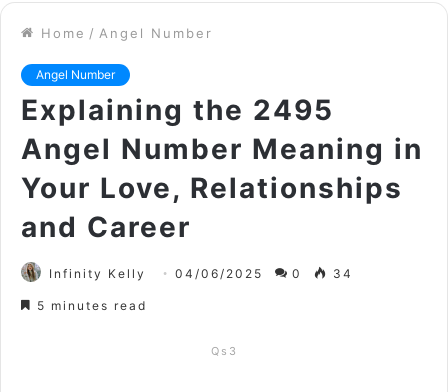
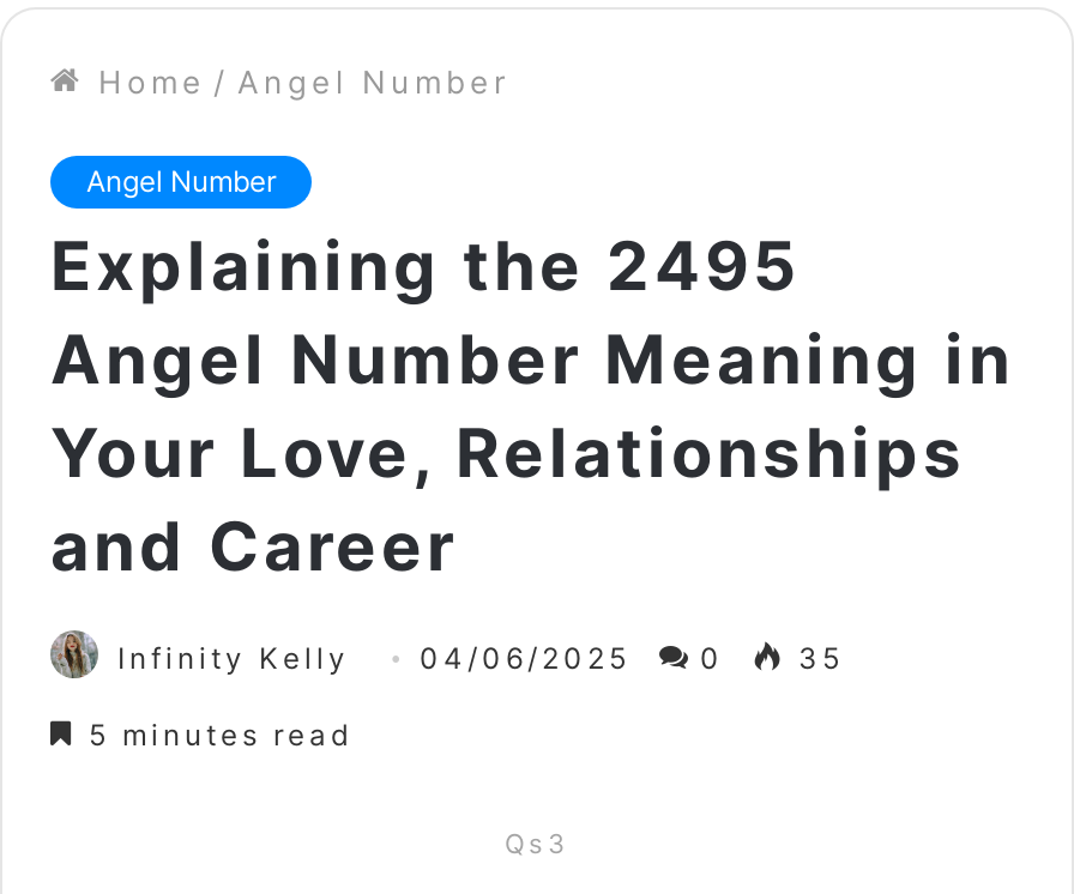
- Infinity Kelly 04/06/2025 0 34
+ Infinity Kelly 04/06/2025 0 35
